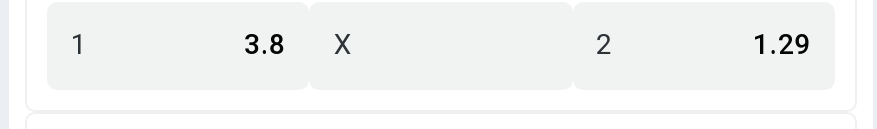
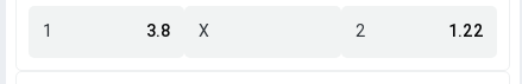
- 1.29
+ 1.22
